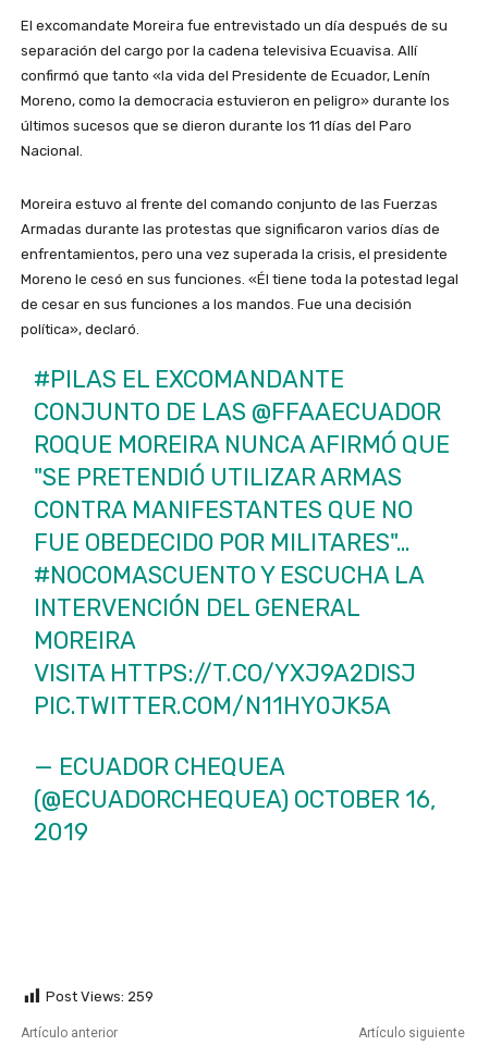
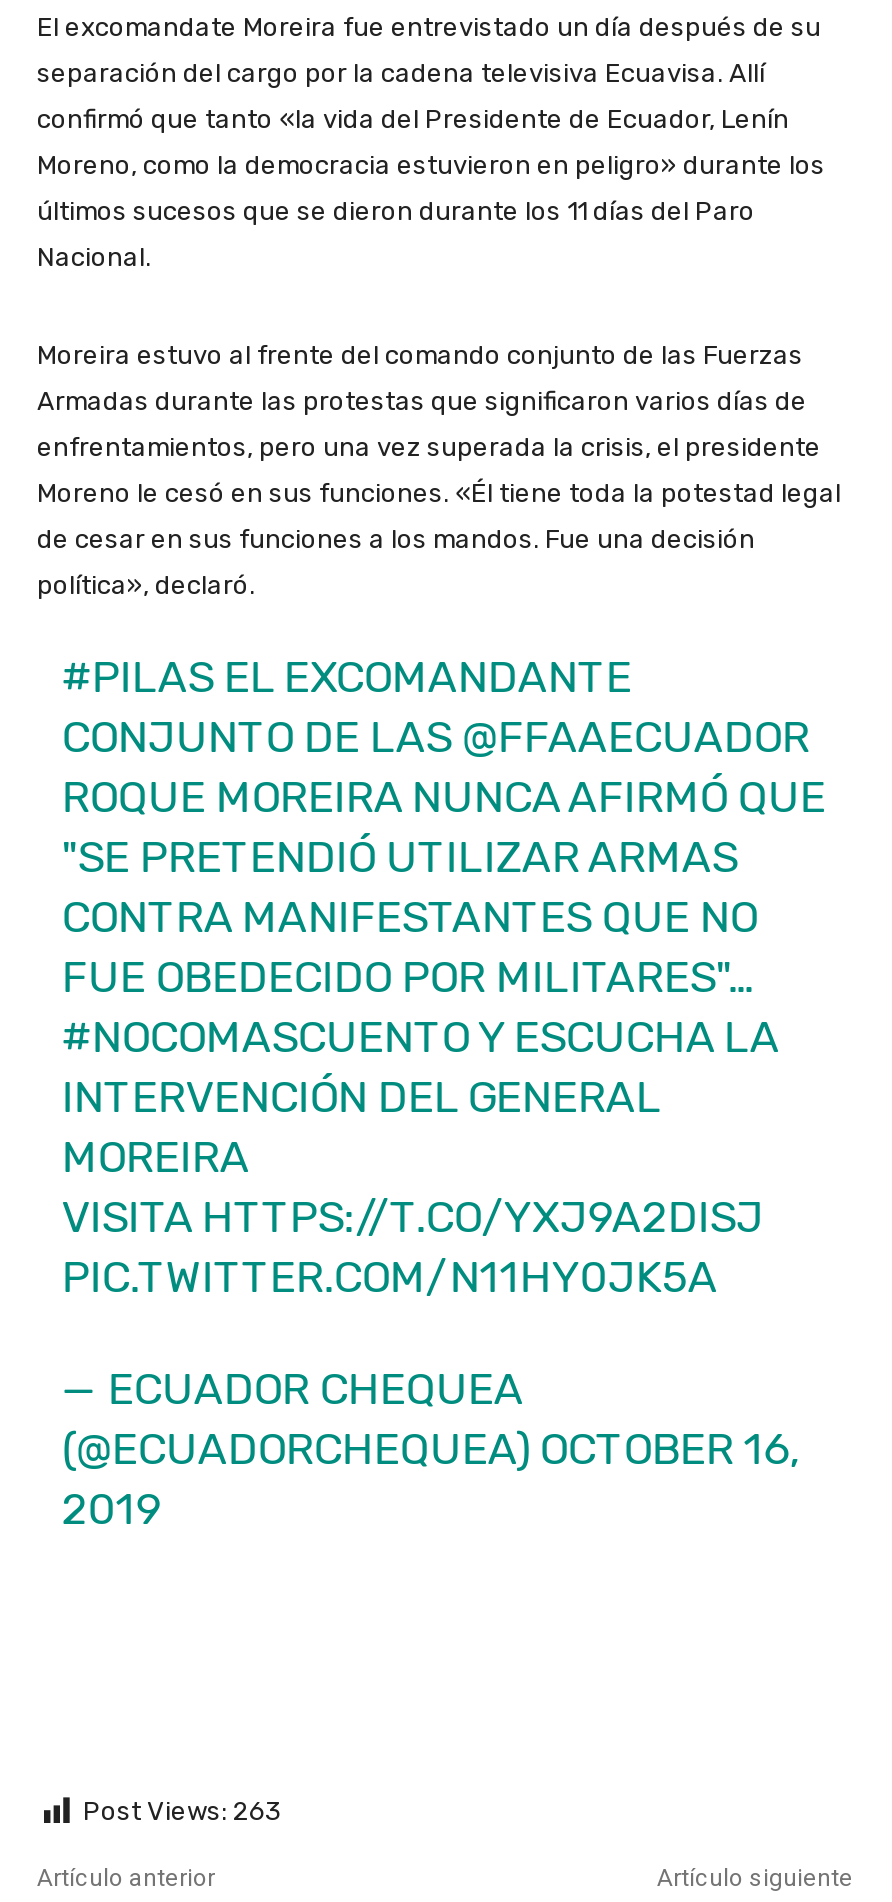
- Post Views: 259
+ Post Views: 263
